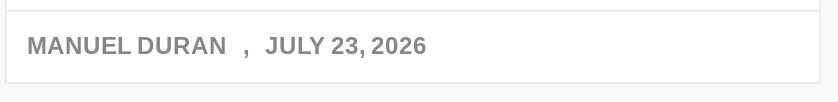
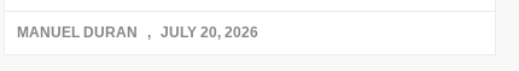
- MANUEL DURAN JULY 23, 2026
+ MANUEL DURAN JULY 20, 2026
